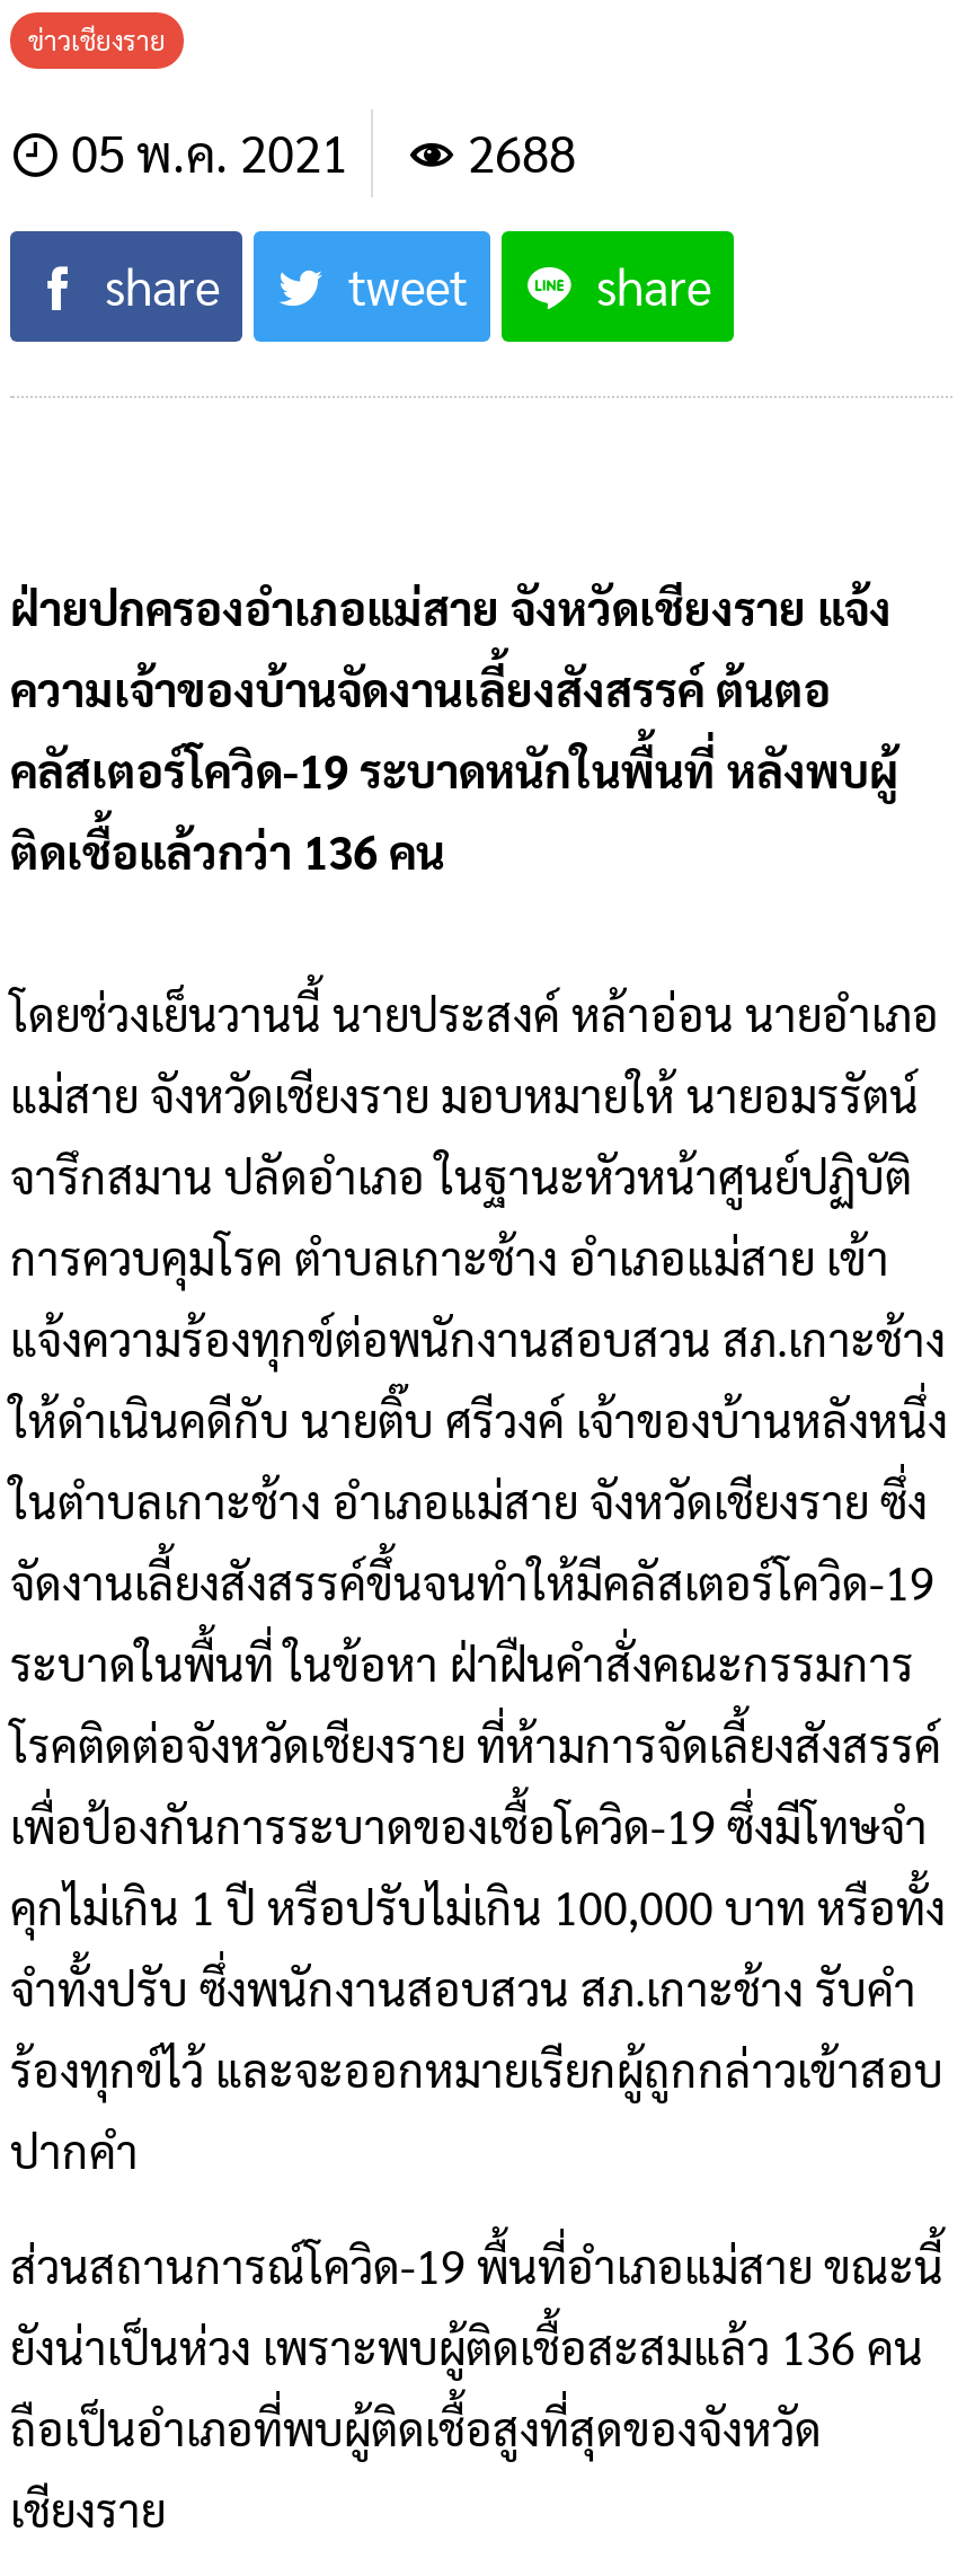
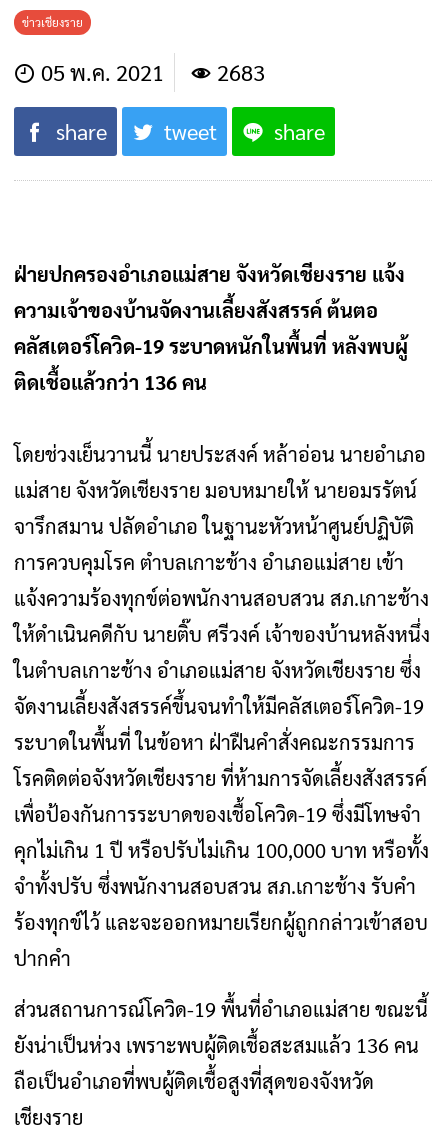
- 05 พ.ค. 2021 2688
+ 05 พ.ค. 2021 2683
